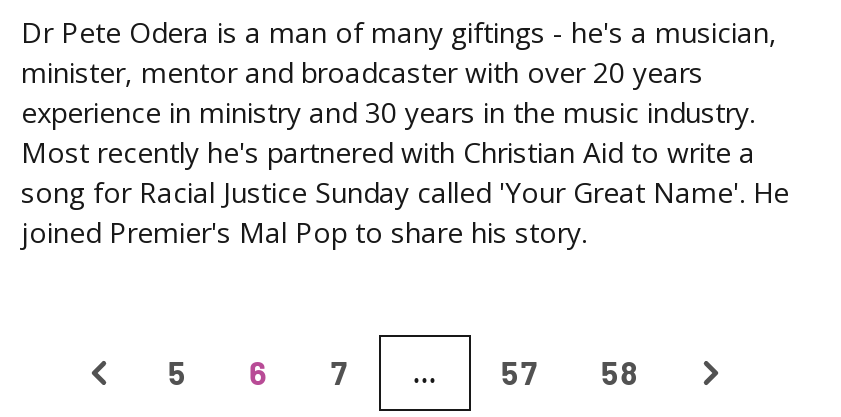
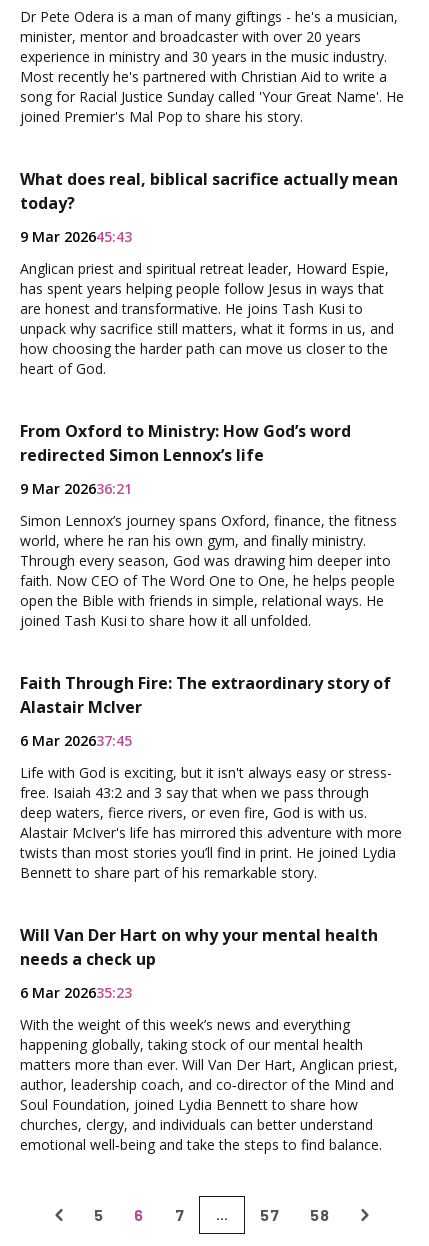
+ What does real, biblical sacrifice actually mean
+ today?
+ 9 Mar 202645:43
+ Anglican priest and spiritual retreat leader, Howard Espie,
+ has spent years helping people follow Jesus in ways that
+ are honest and transformative. He joins Tash Kusi to
+ unpack why sacrifice still matters, what it forms in us, and
+ how choosing the harder path can move us closer to the
+ heart of God.
+ From Oxford to Ministry: How God’s word
+ redirected Simon Lennox’s life
+ 9 Mar 202636:21
+ Simon Lennox’s journey spans Oxford, finance, the fitness
+ world, where he ran his own gym, and finally ministry.
+ Through every season, God was drawing him deeper into
+ faith. Now CEO of The Word One to One, he helps people
+ open the Bible with friends in simple, relational ways. He
+ joined Tash Kusi to share how it all unfolded.
+ Faith Through Fire: The extraordinary story of
+ Alastair McIver
+ 6 Mar 202637:45
+ Life with God is exciting, but it isn't always easy or stress-
+ free. Isaiah 43:2 and 3 say that when we pass through
+ deep waters, fierce rivers, or even fire, God is with us.
+ Alastair McIver's life has mirrored this adventure with more
+ twists than most stories you’ll find in print. He joined Lydia
+ Bennett to share part of his remarkable story.
+ Will Van Der Hart on why your mental health
+ needs a check up
+ 6 Mar 202635:23
+ With the weight of this week’s news and everything
+ happening globally, taking stock of our mental health
+ matters more than ever. Will Van Der Hart, Anglican priest,
+ author, leadership coach, and co‑director of the Mind and
+ Soul Foundation, joined Lydia Bennett to share how
+ churches, clergy, and individuals can better understand
+ emotional well‑being and take the steps to find balance.
